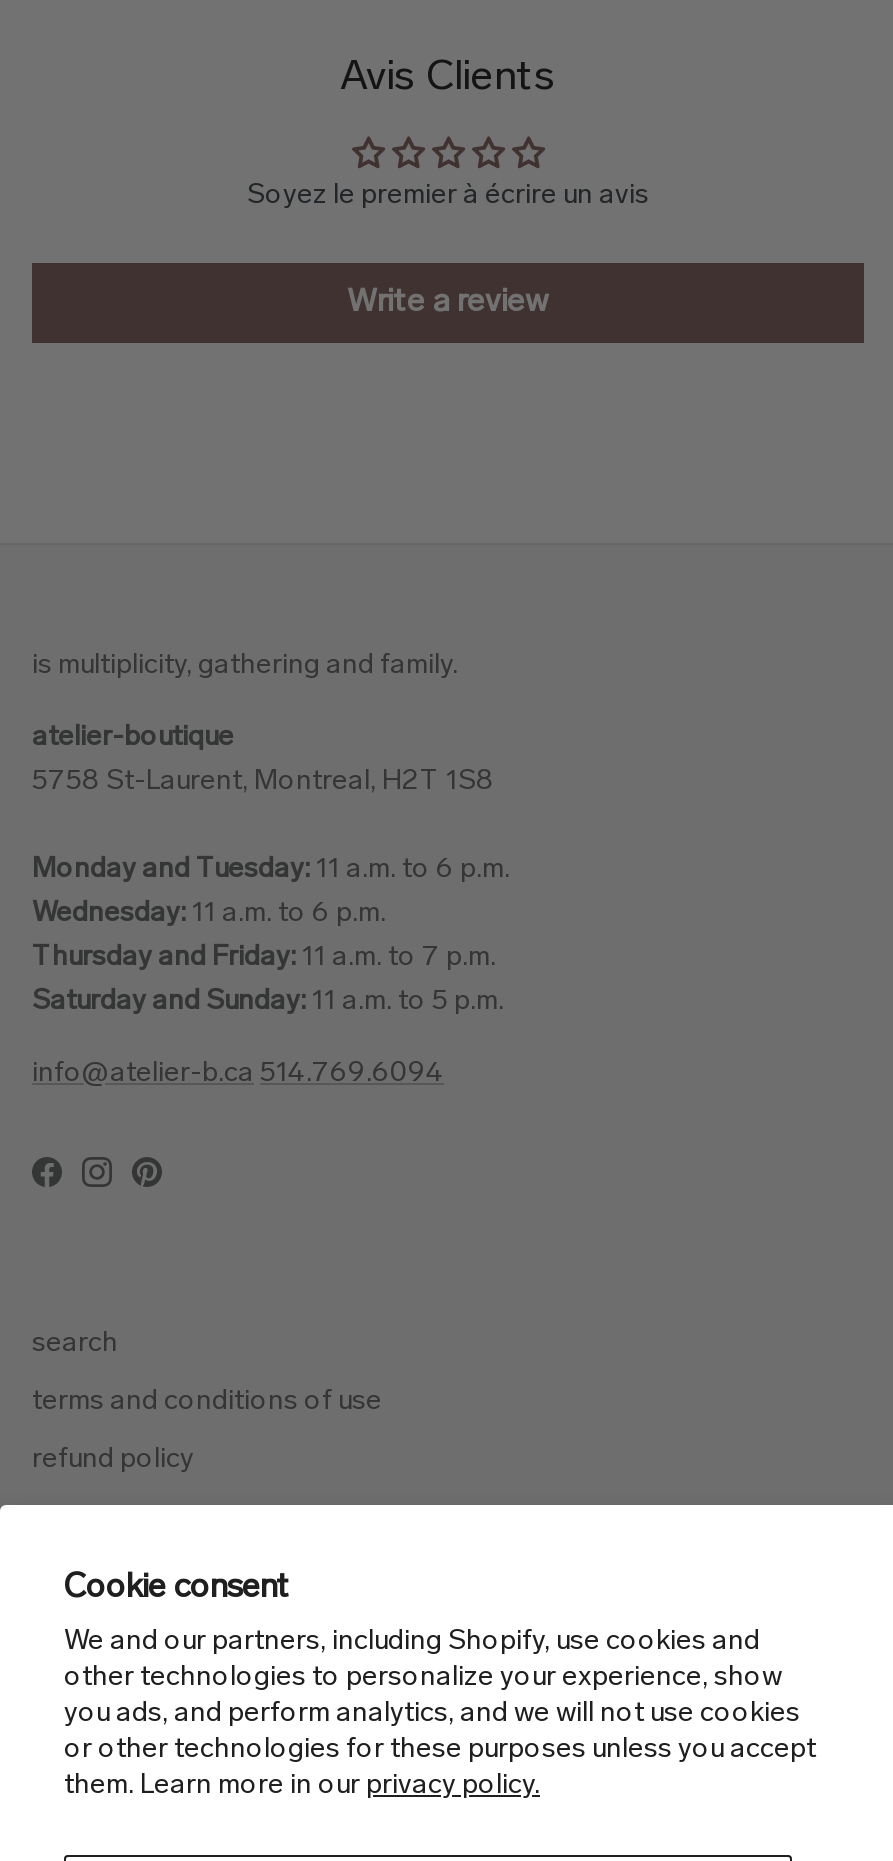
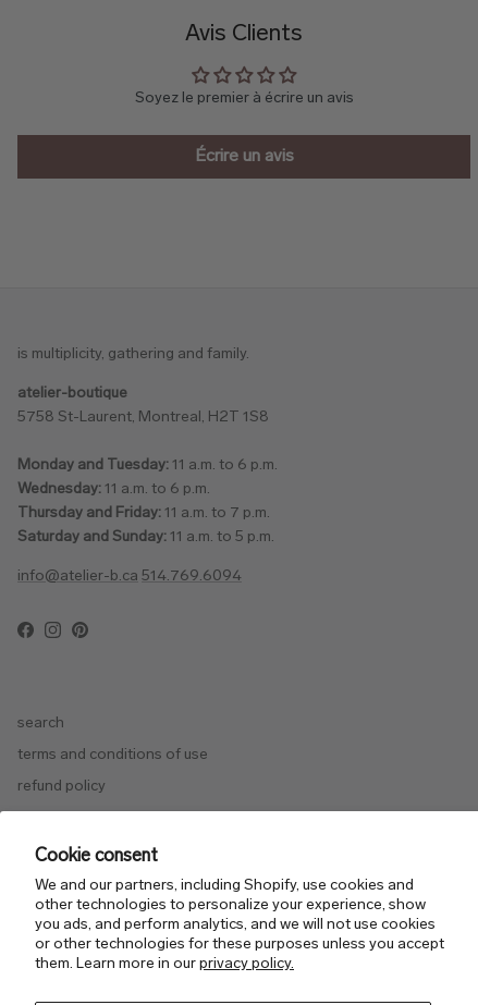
- Write a review
+ Écrire un avis
